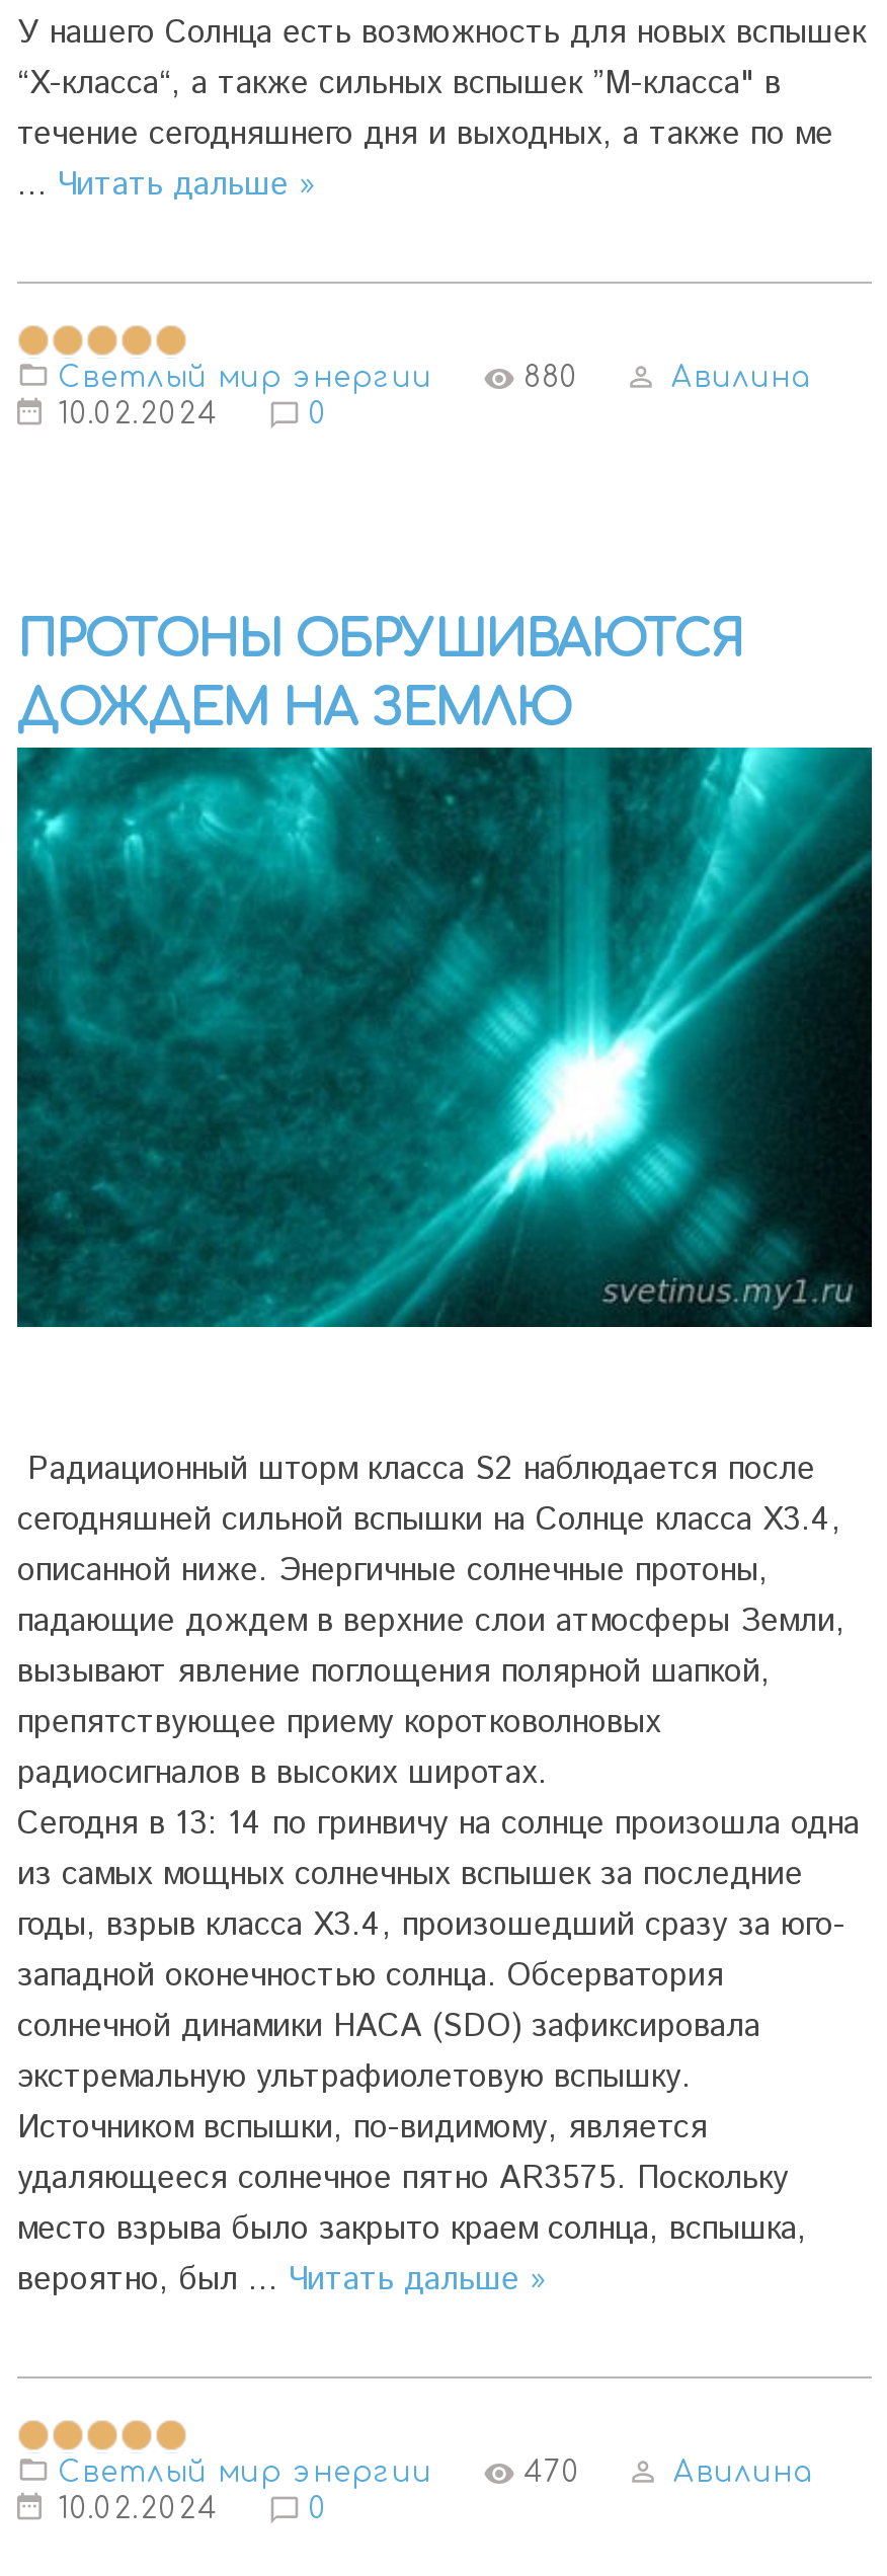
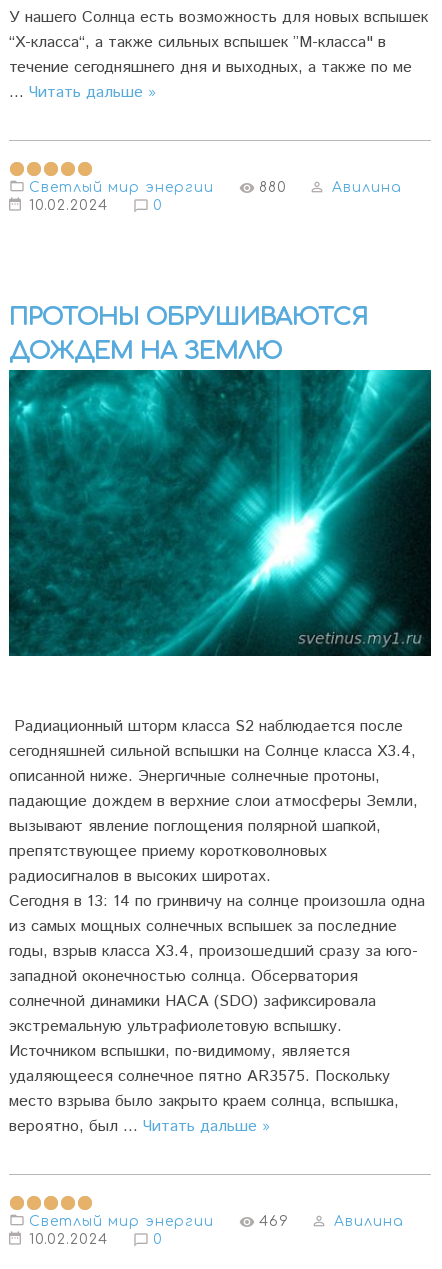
- 470
+ 469
